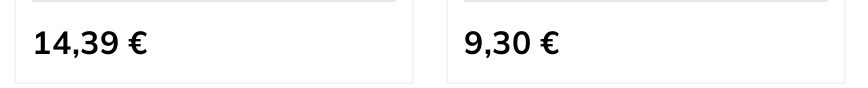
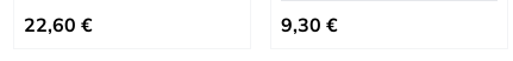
- 14,39 €
+ 22,60 €
